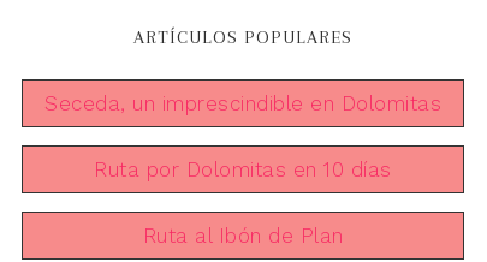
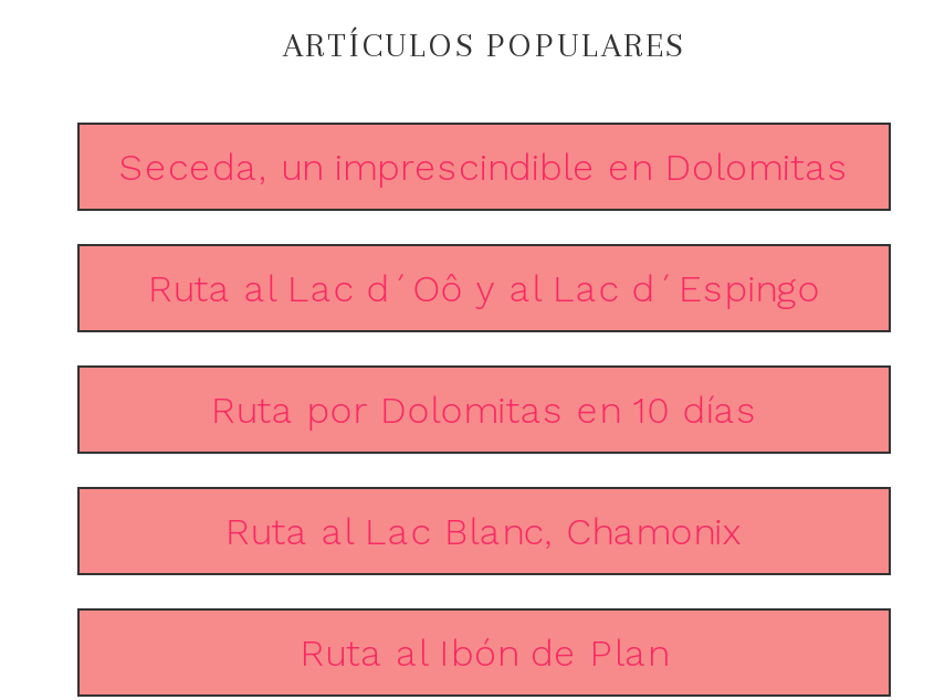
+ Ruta al Lac d´Oô y al Lac d´Espingo

+ Ruta al Lac Blanc, Chamonix
